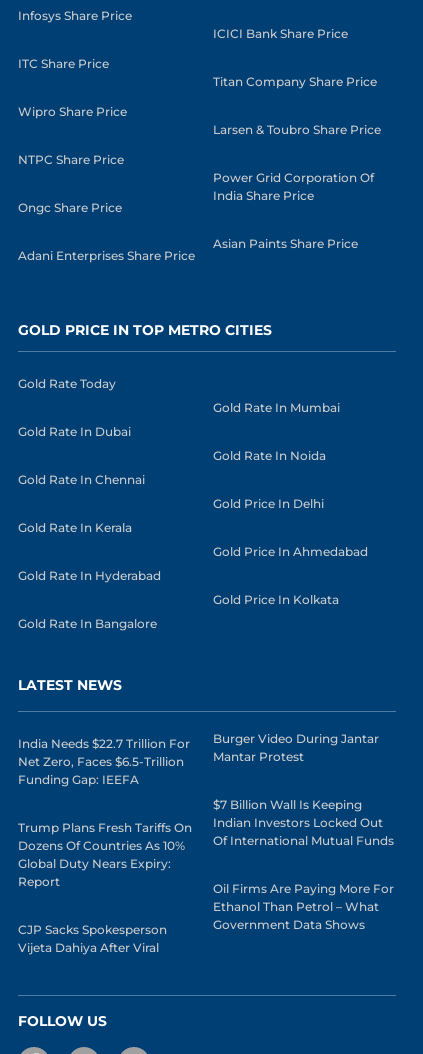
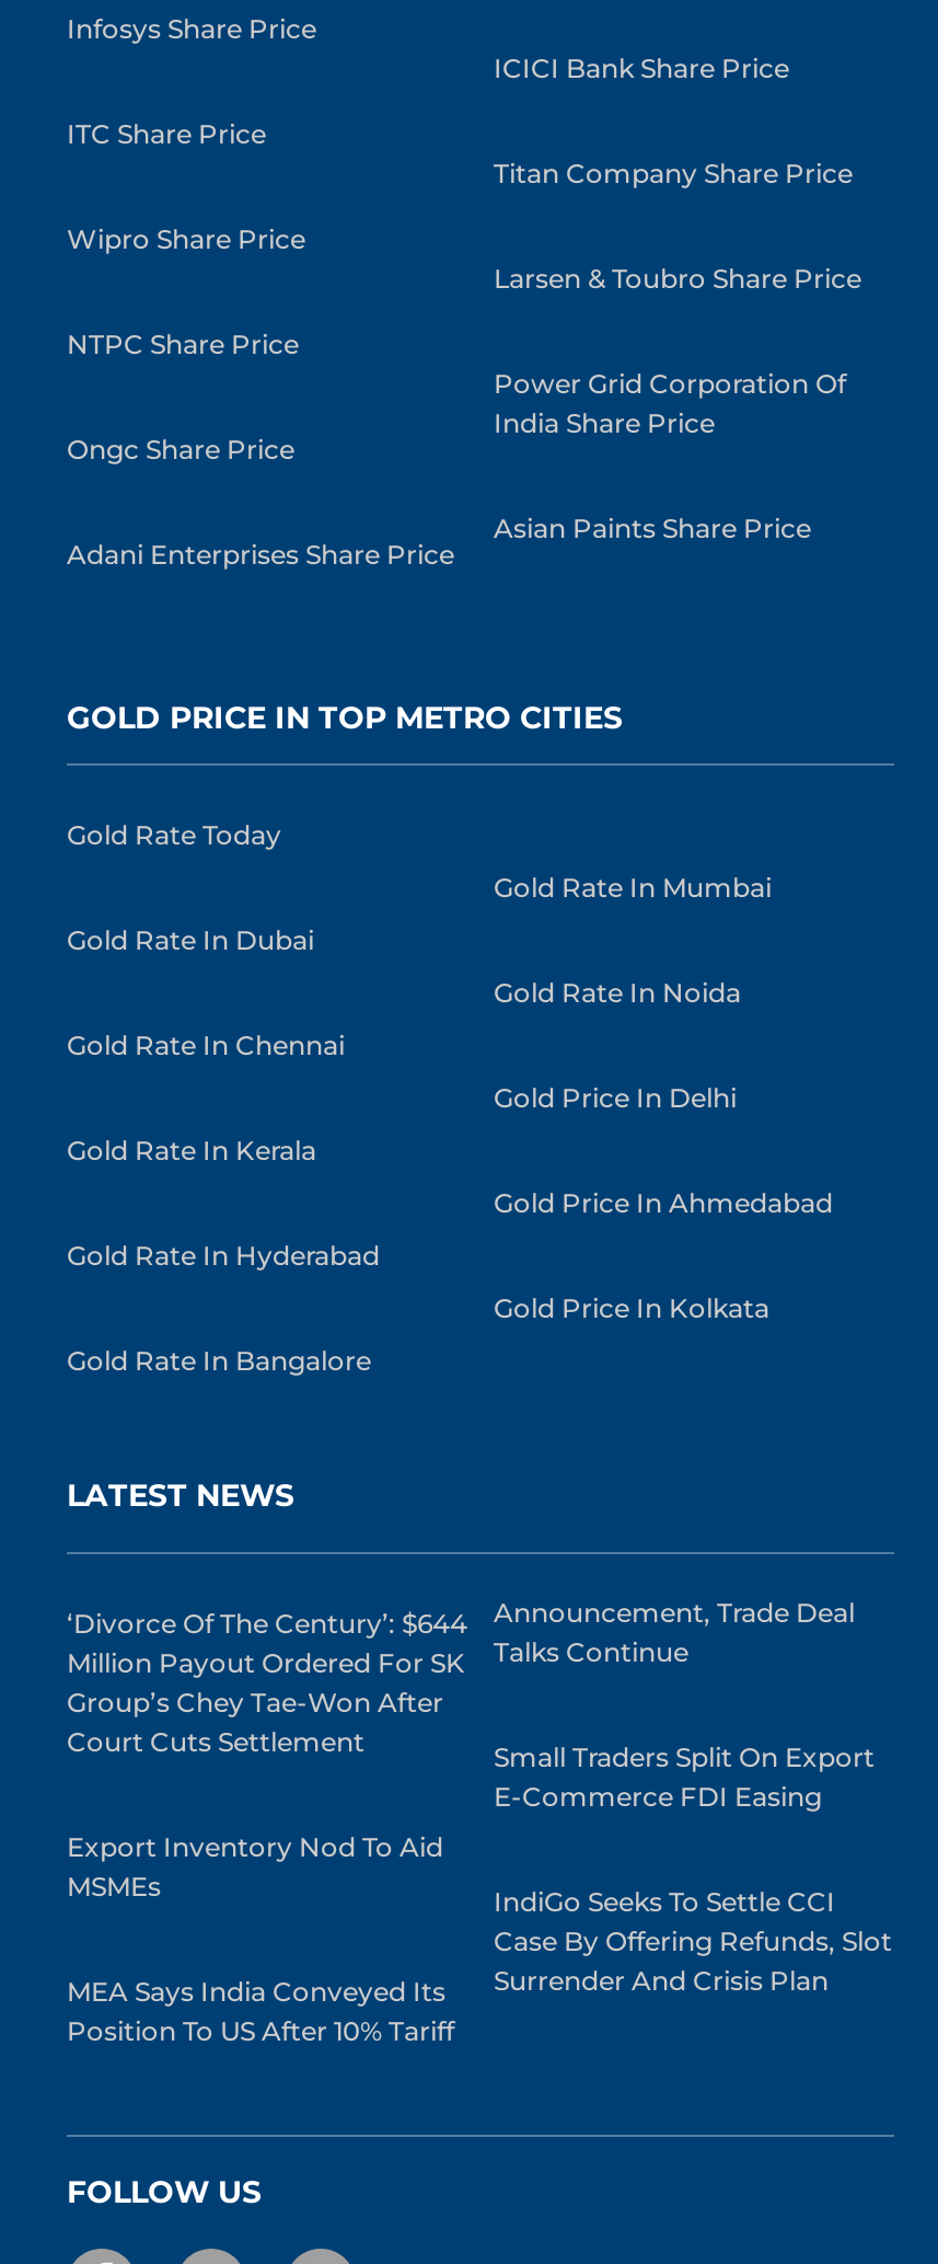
- India Needs $22.7 Trillion For
- Net Zero, Faces $6.5-Trillion
- Funding Gap: IEEFA
+ ‘Divorce Of The Century’: $644
+ Million Payout Ordered For SK
+ Group’s Chey Tae-Won After
+ Court Cuts Settlement

- Burger Video During Jantar
- Mantar Protest
+ Announcement, Trade Deal
+ Talks Continue

- $7 Billion Wall Is Keeping
- Indian Investors Locked Out
- Of International Mutual Funds
+ Small Traders Split On Export
+ E-Commerce FDI Easing

- Trump Plans Fresh Tariffs On
- Dozens Of Countries As 10%
- Global Duty Nears Expiry:
- Report
+ Export Inventory Nod To Aid
+ MSMEs

- Oil Firms Are Paying More For
- Ethanol Than Petrol – What
- Government Data Shows
+ IndiGo Seeks To Settle CCI
+ Case By Offering Refunds, Slot
+ Surrender And Crisis Plan

- CJP Sacks Spokesperson
- Vijeta Dahiya After Viral
+ MEA Says India Conveyed Its
+ Position To US After 10% Tariff
